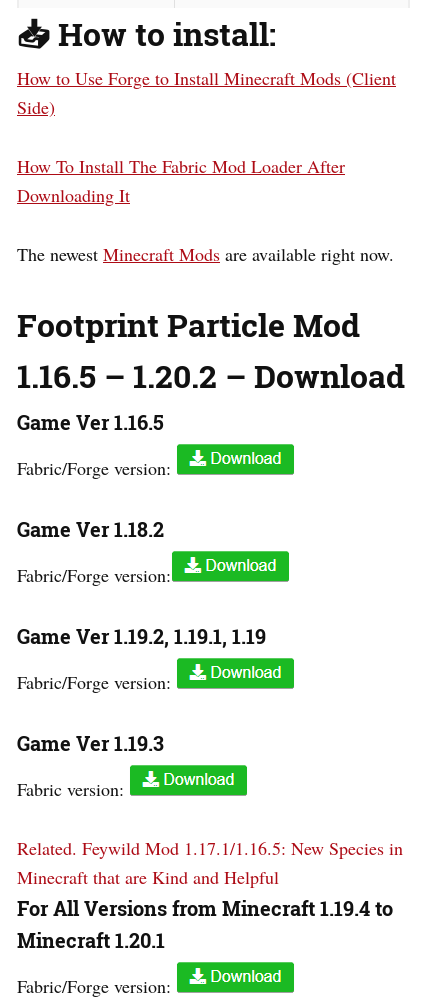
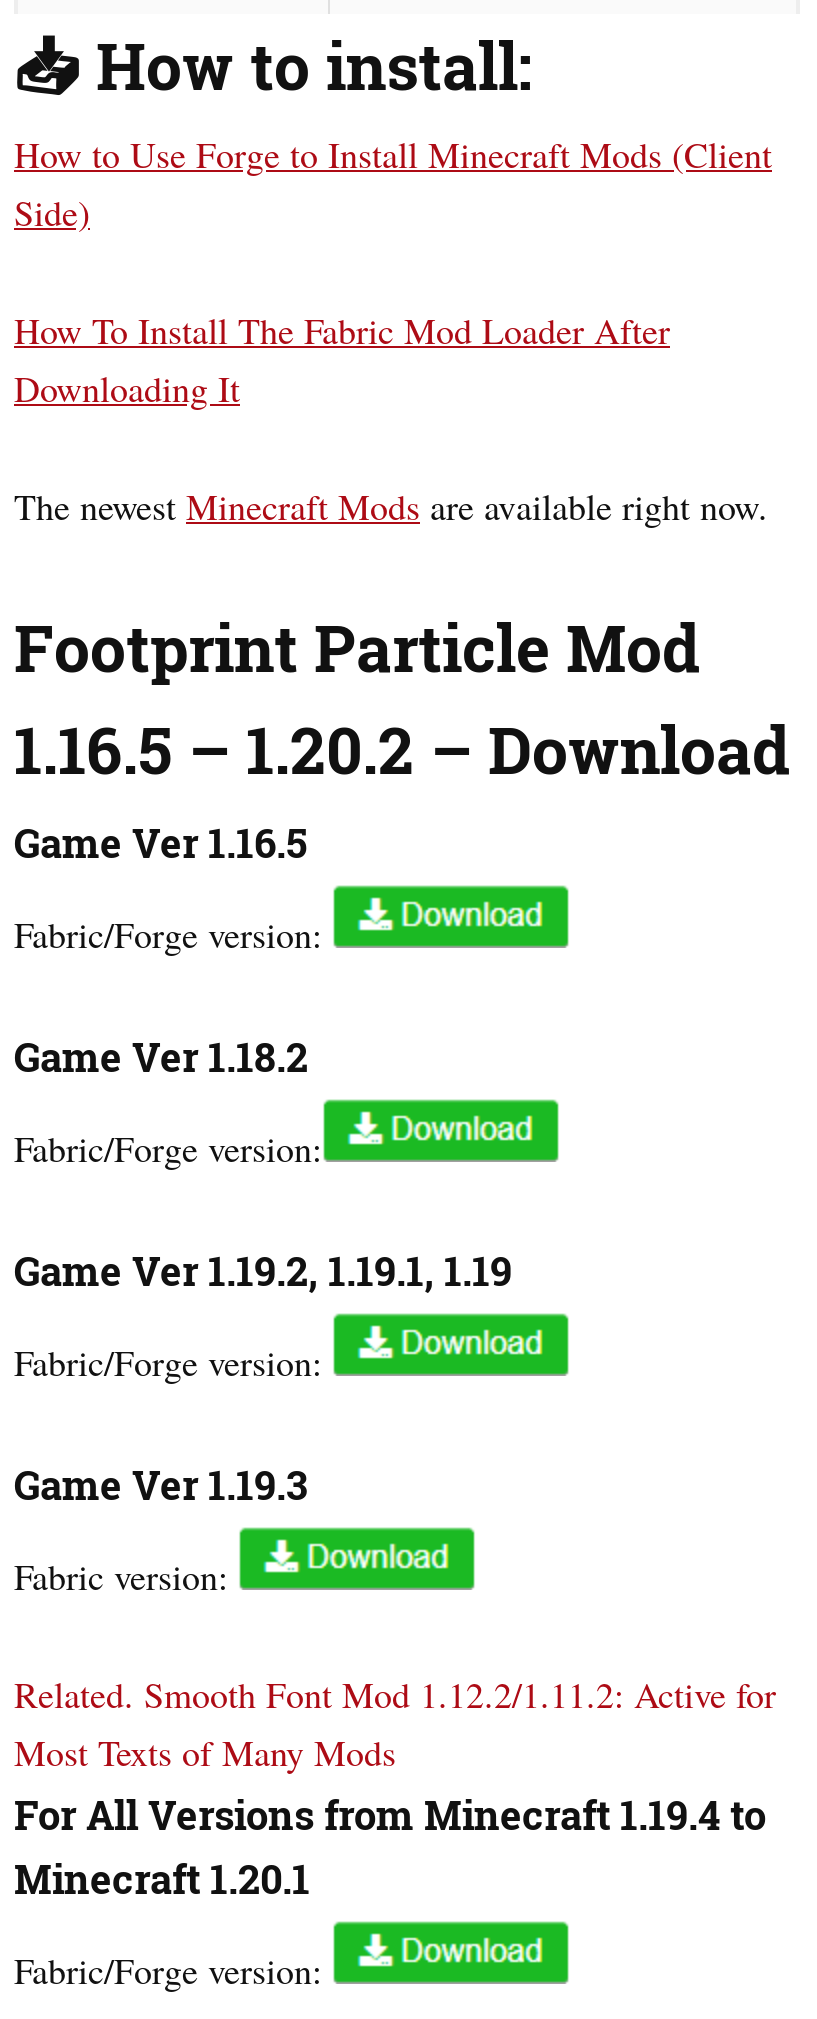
- Related. Feywild Mod 1.17.1/1.16.5: New Species in
- Minecraft that are Kind and Helpful
+ Related. Smooth Font Mod 1.12.2/1.11.2: Active for
+ Most Texts of Many Mods
